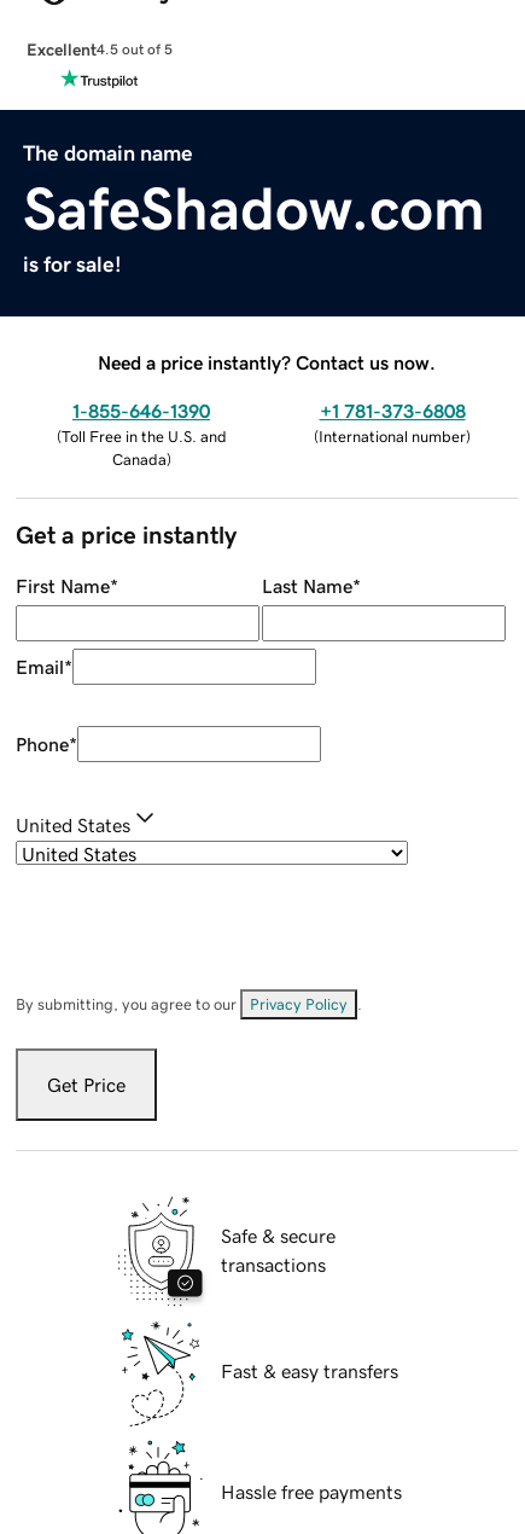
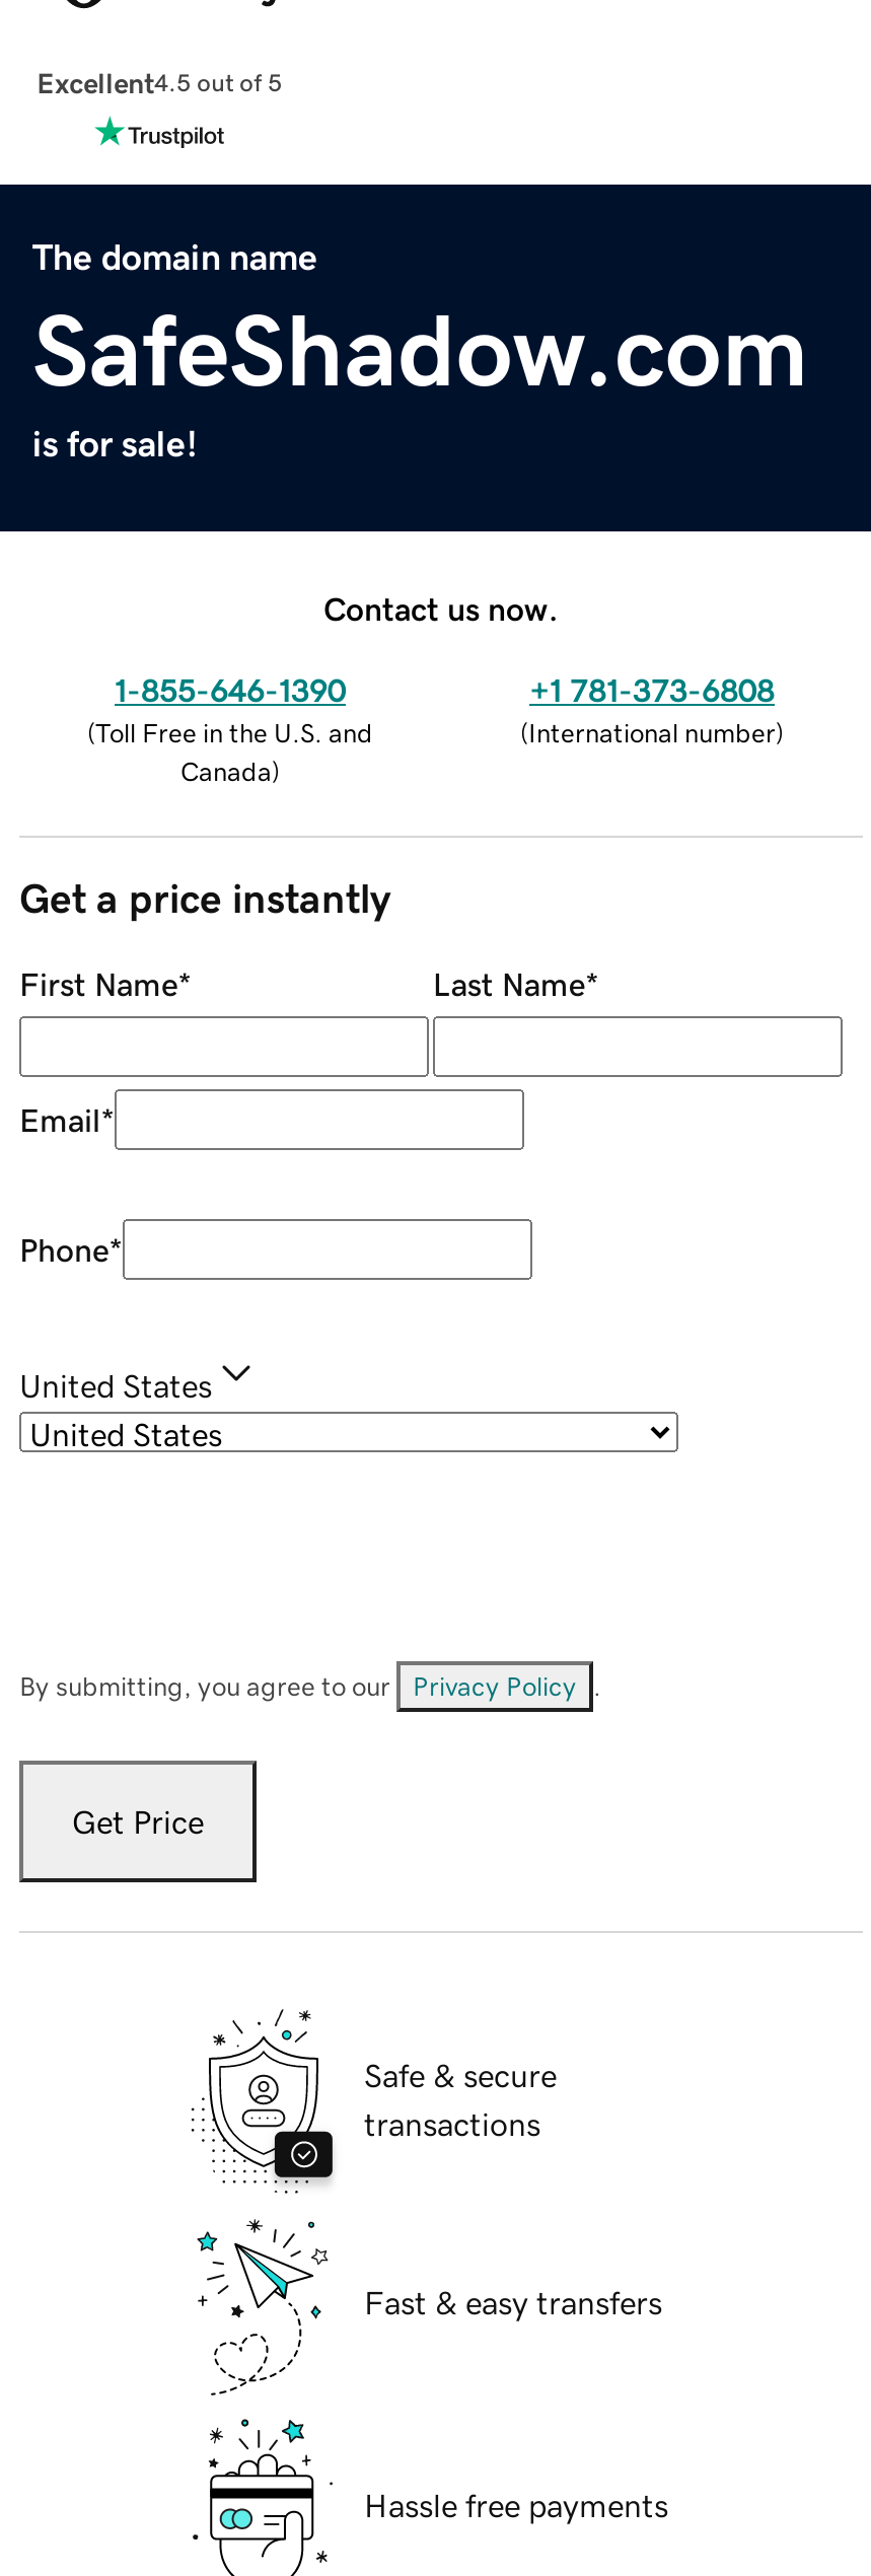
- Need a price instantly? Contact us now.
+ Contact us now.
